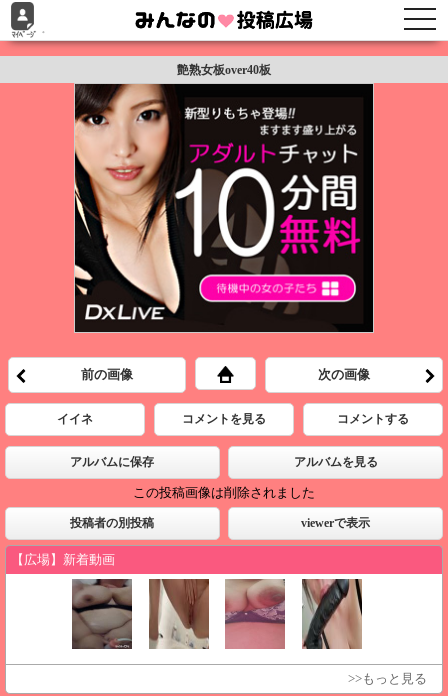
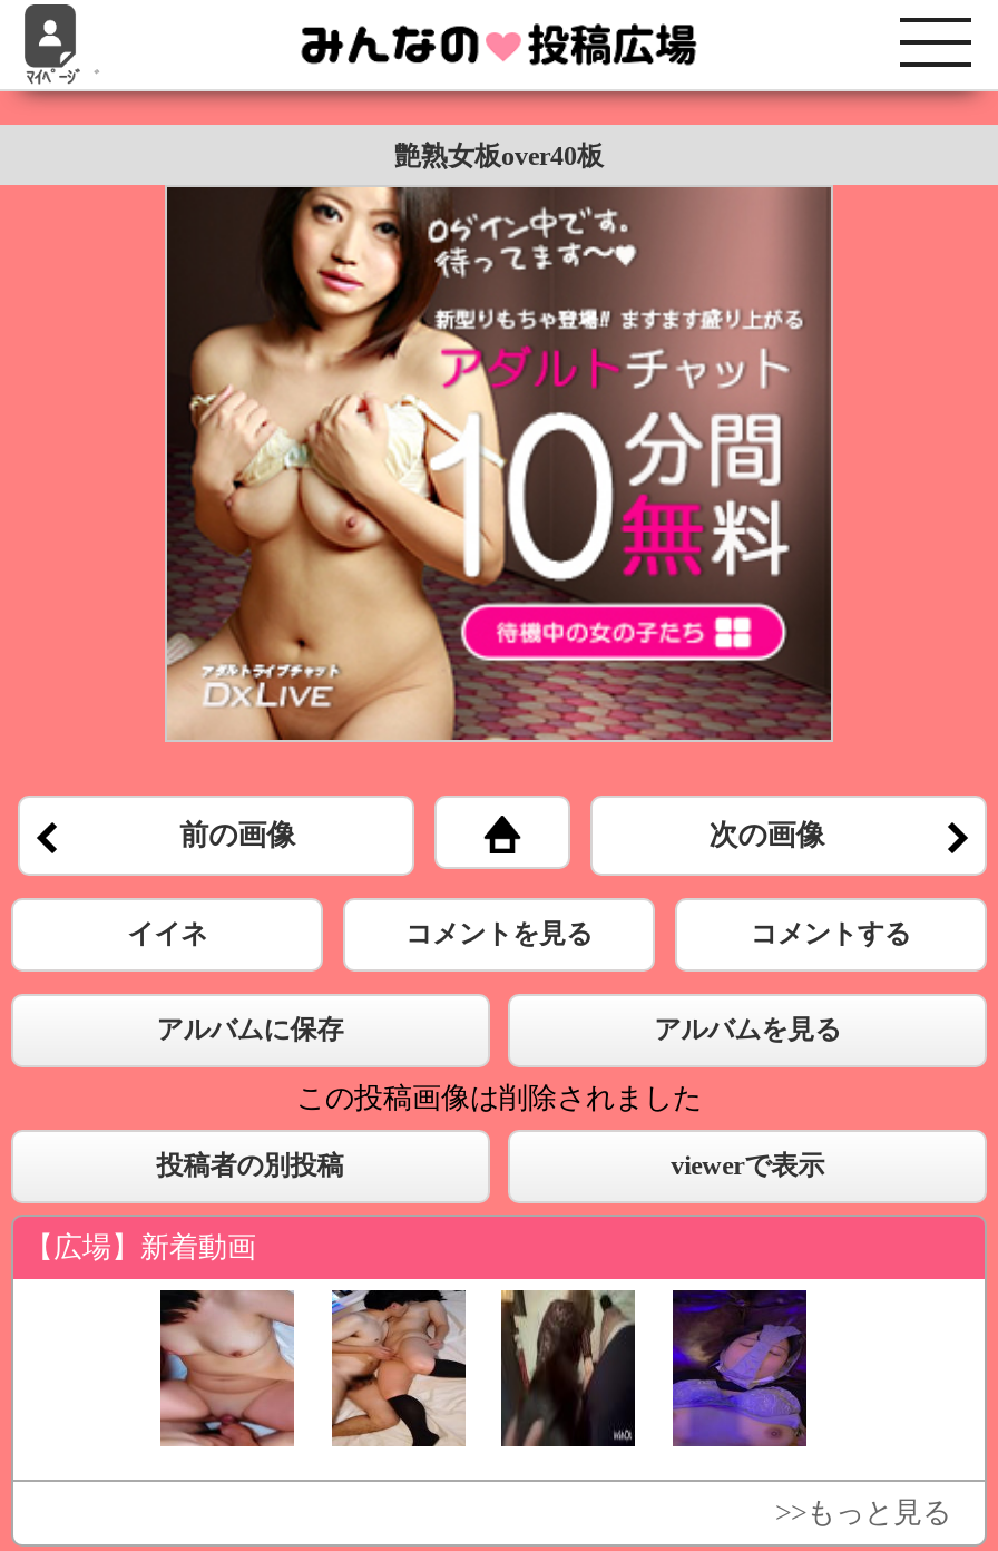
- [image]
+ [image]

- [image]
+ [image]

- [image]
+ [image]

- [image]
+ [image]

- [image]
+ [image]
